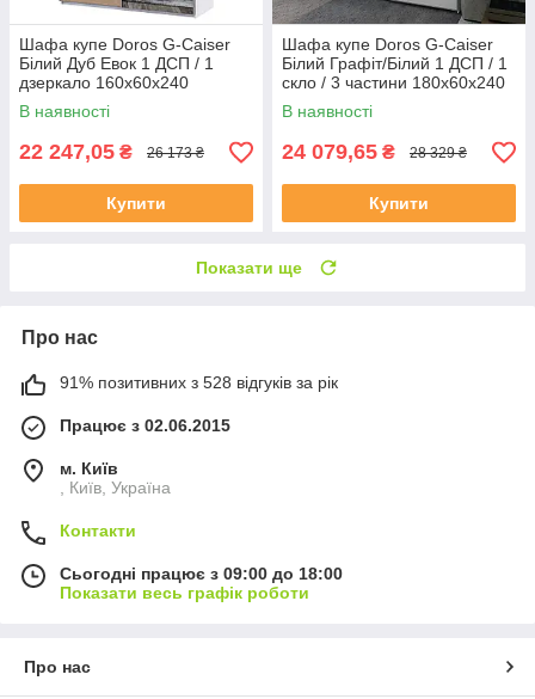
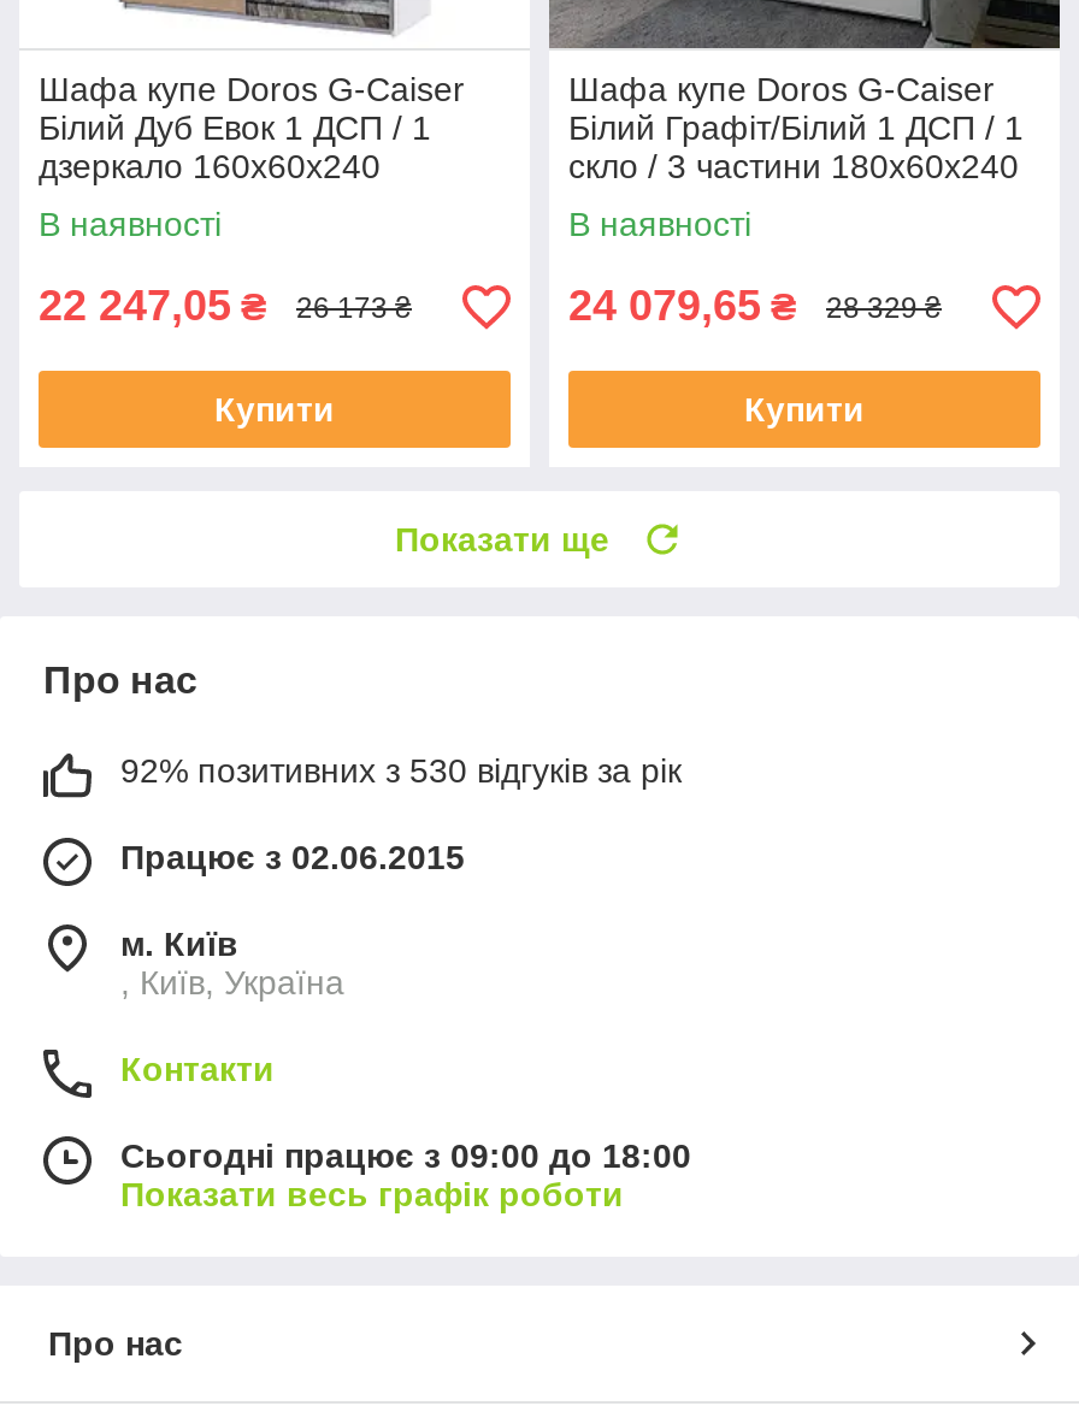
- 91% позитивних з 528 відгуків за рік
+ 92% позитивних з 530 відгуків за рік
